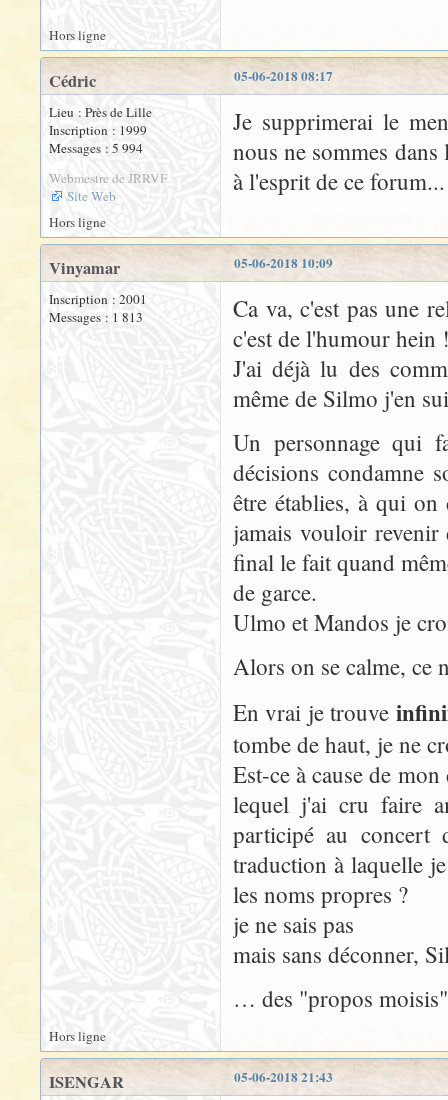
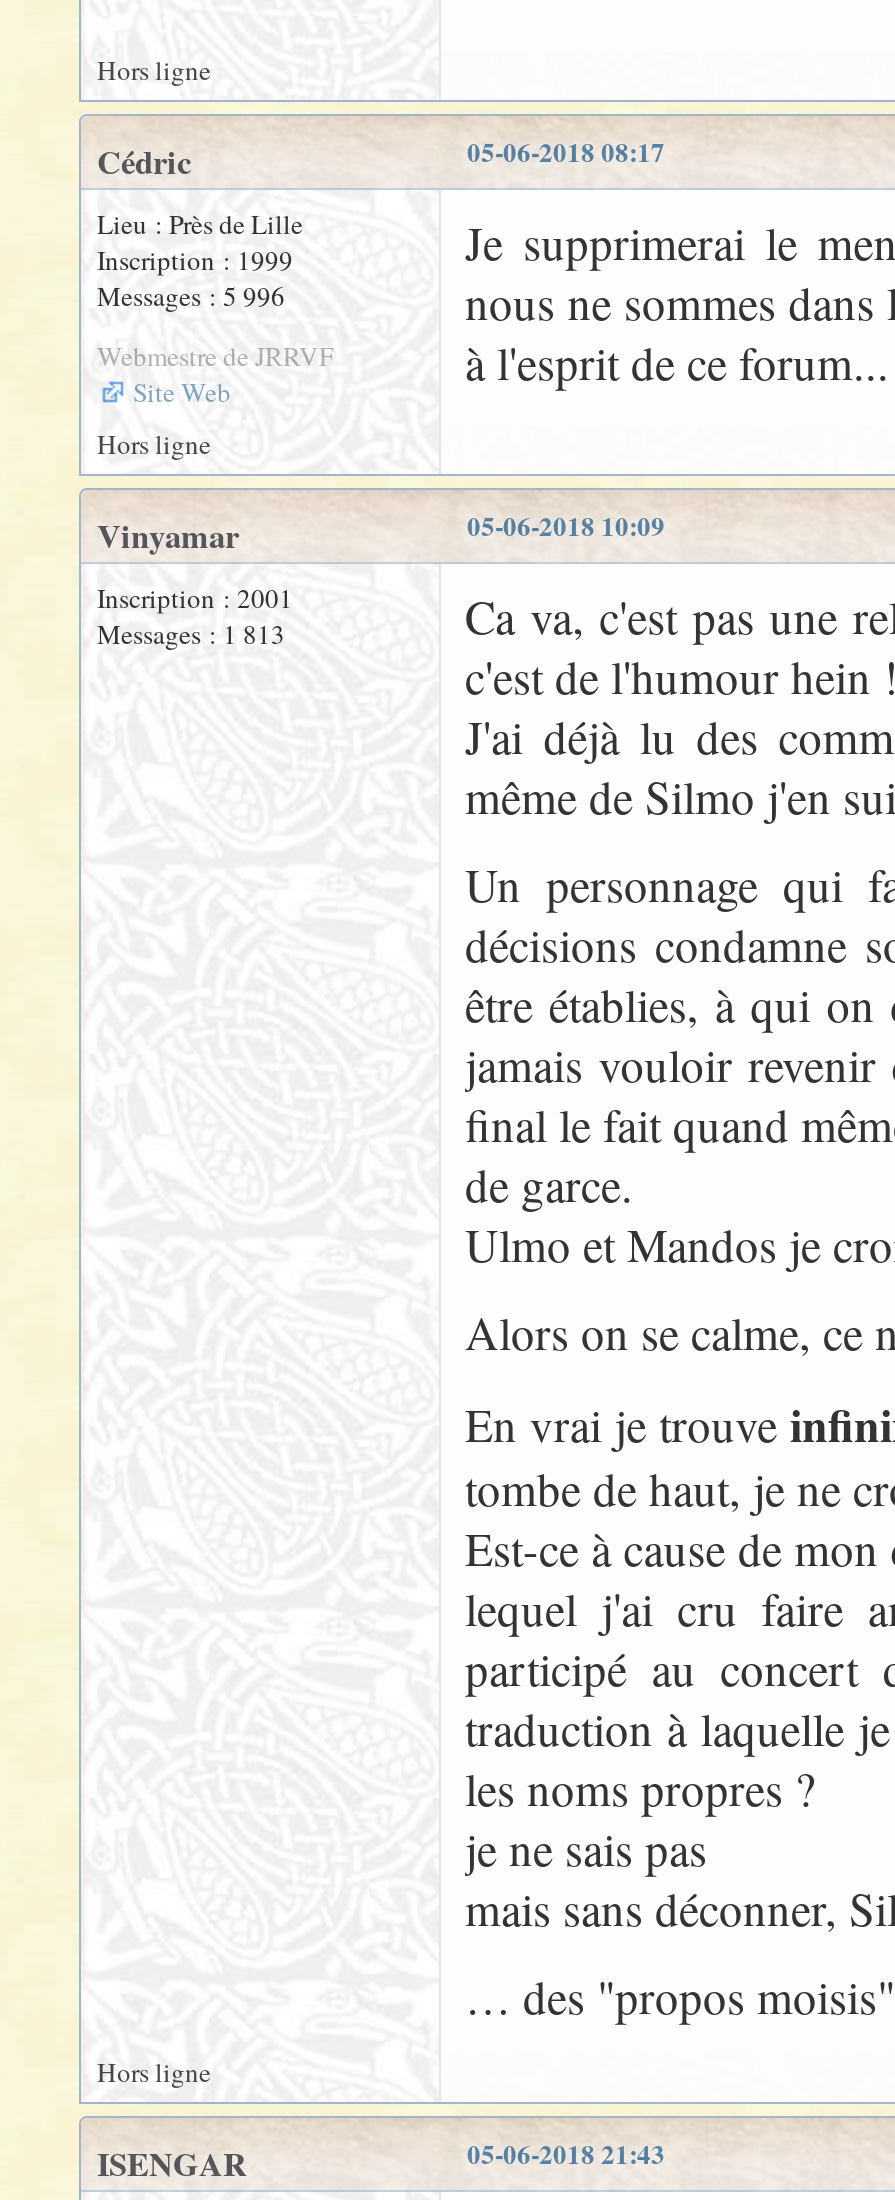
- Messages : 5 994
+ Messages : 5 996
